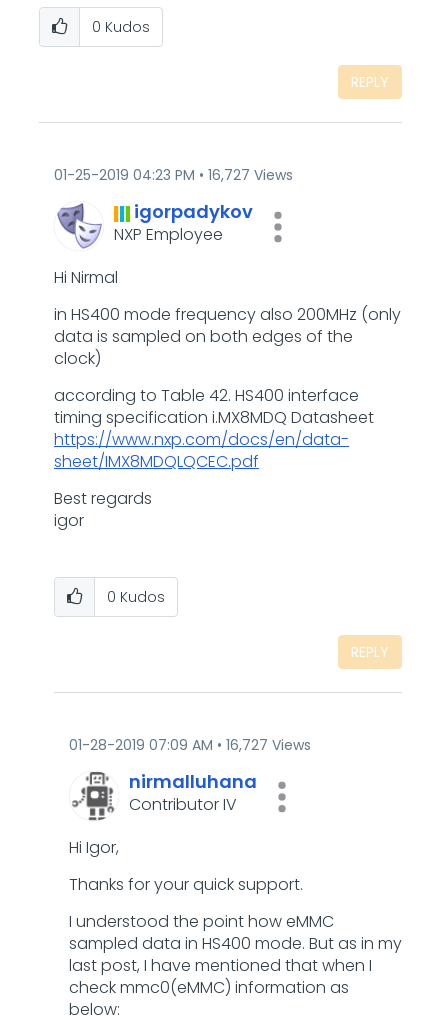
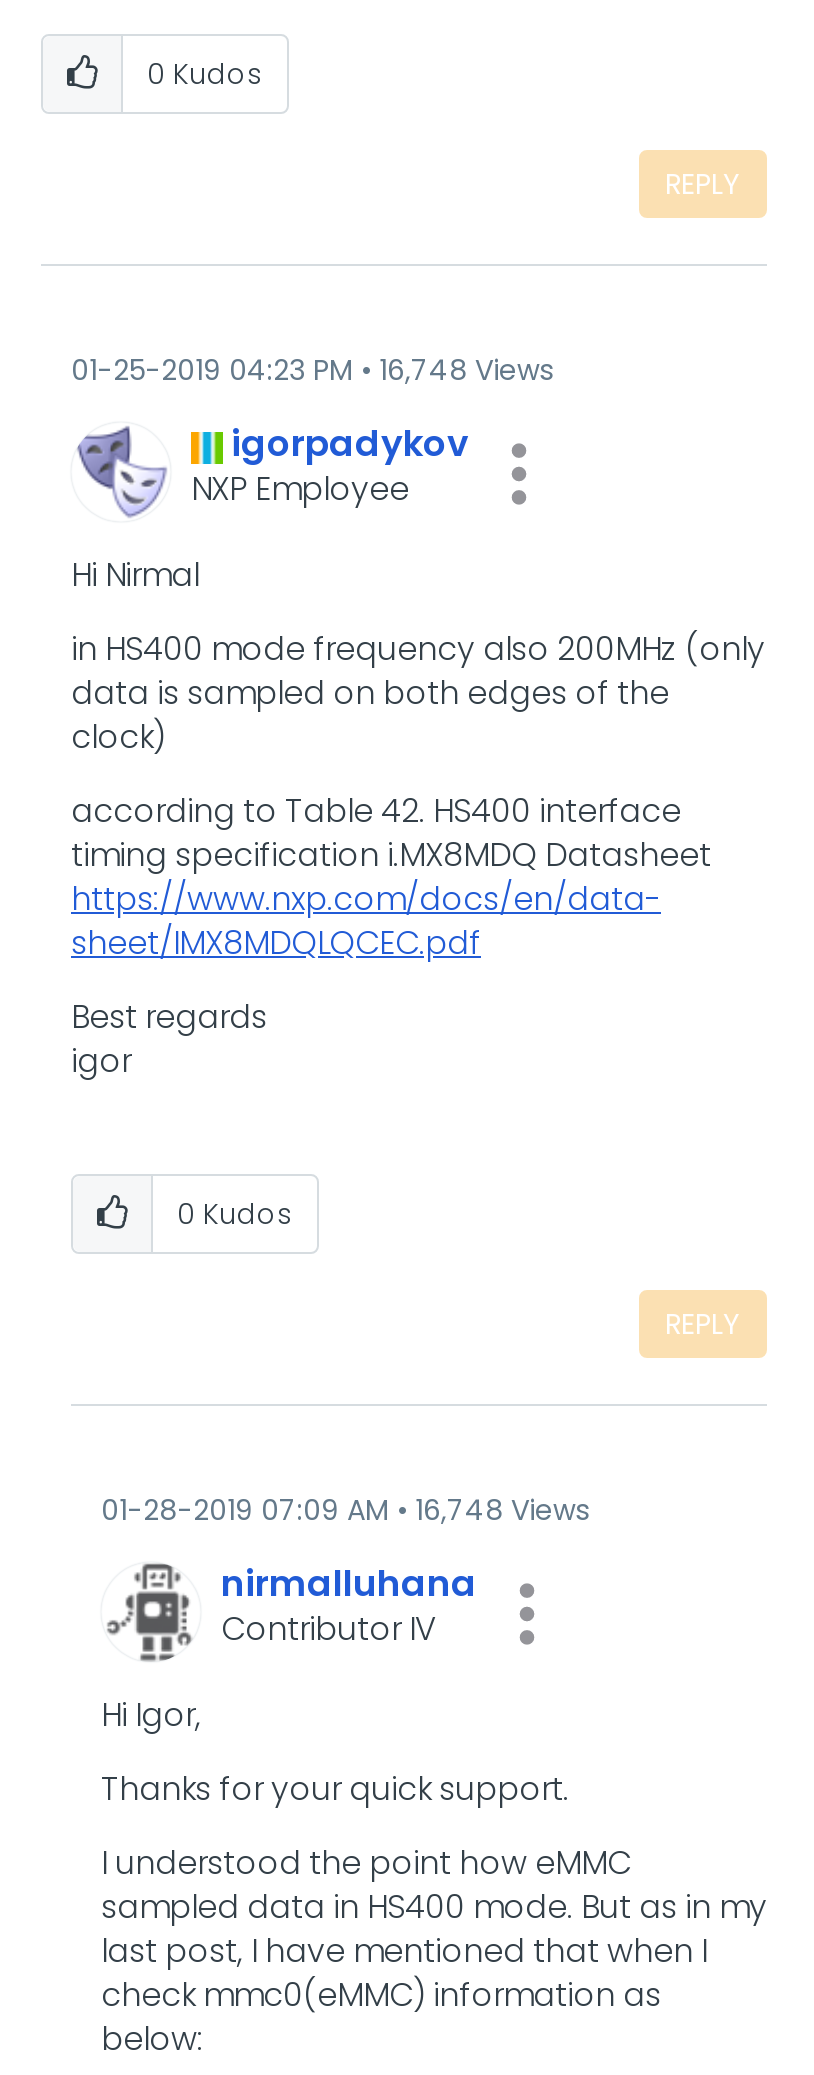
- 01-25-2019 04:23 PM 16,727 Views
+ 01-25-2019 04:23 PM 16,748 Views

- 01-28-2019 07:09 AM 16,727 Views
+ 01-28-2019 07:09 AM 16,748 Views
